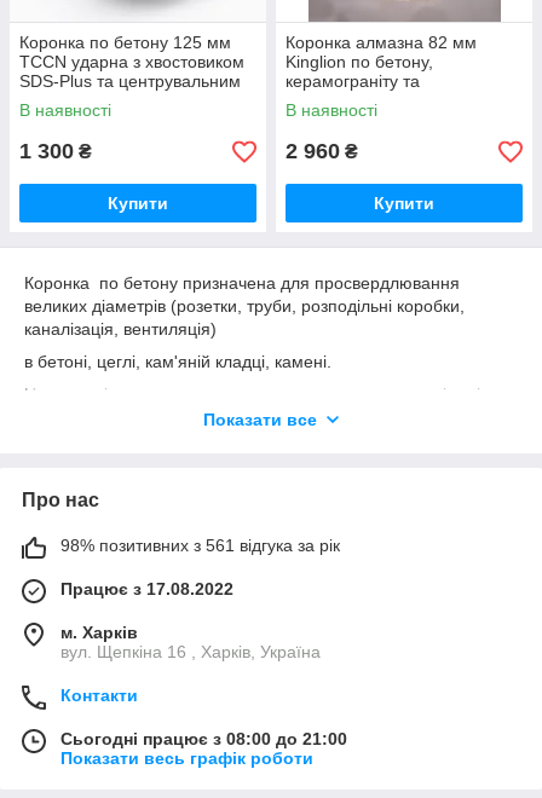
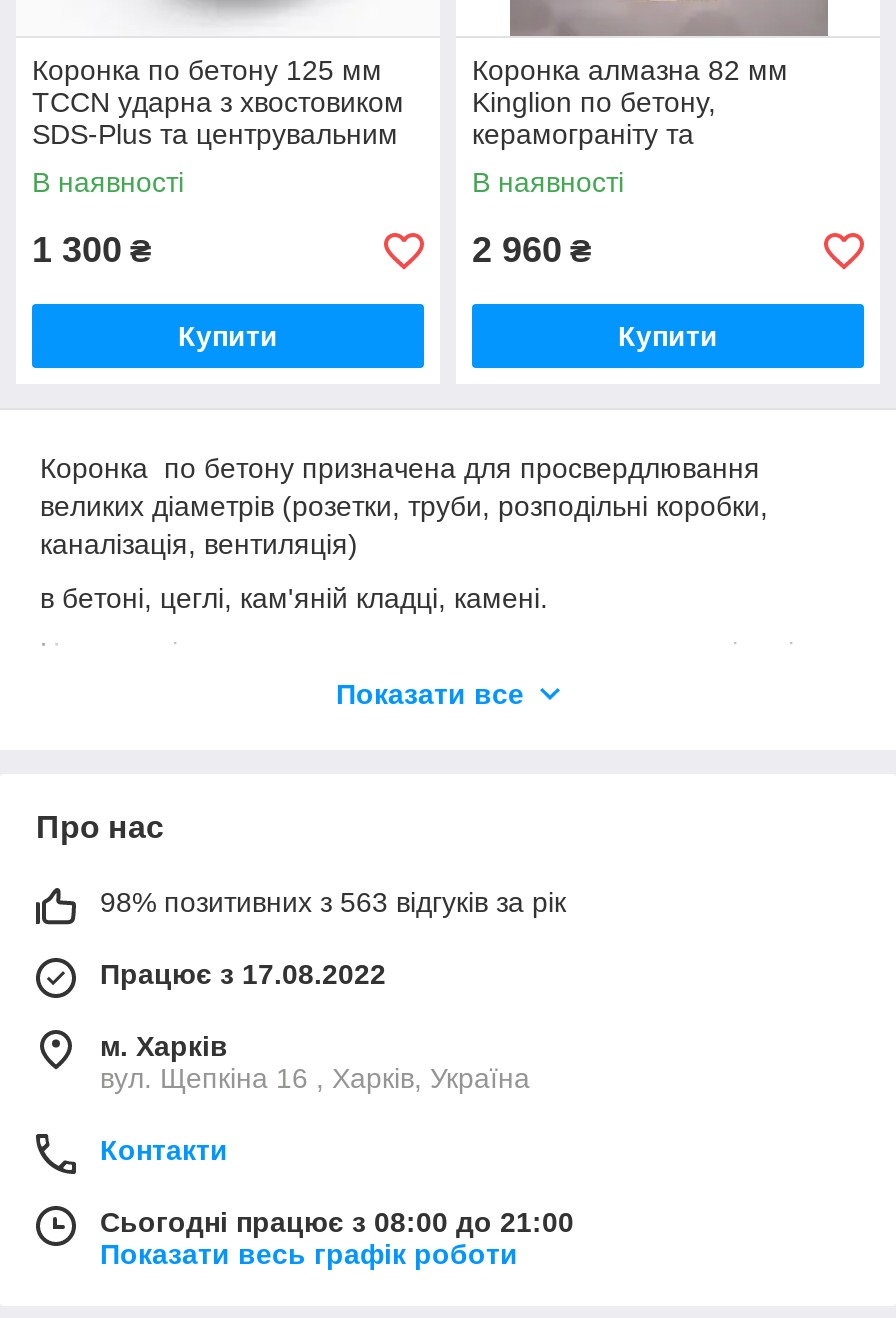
- 98% позитивних з 561 відгука за рік
+ 98% позитивних з 563 відгуків за рік
